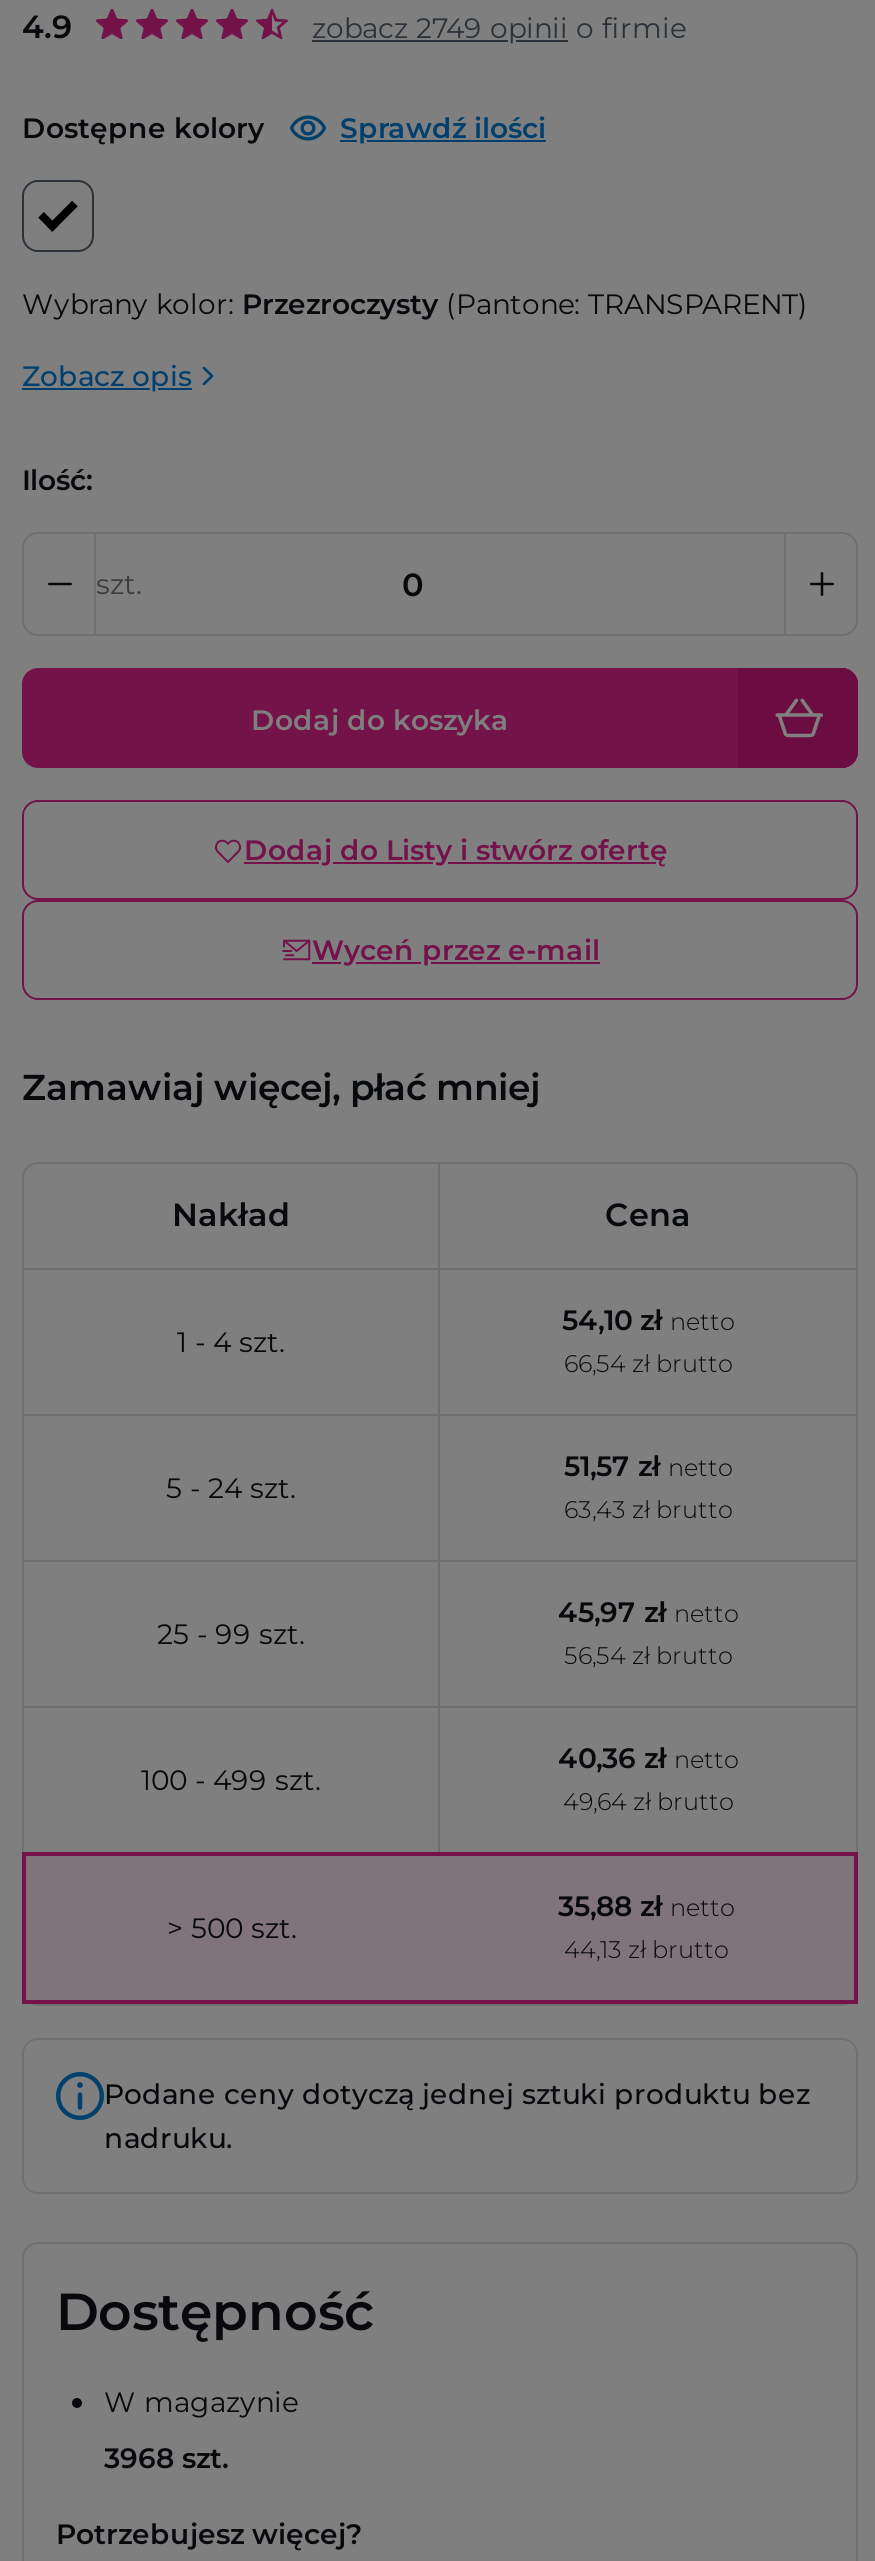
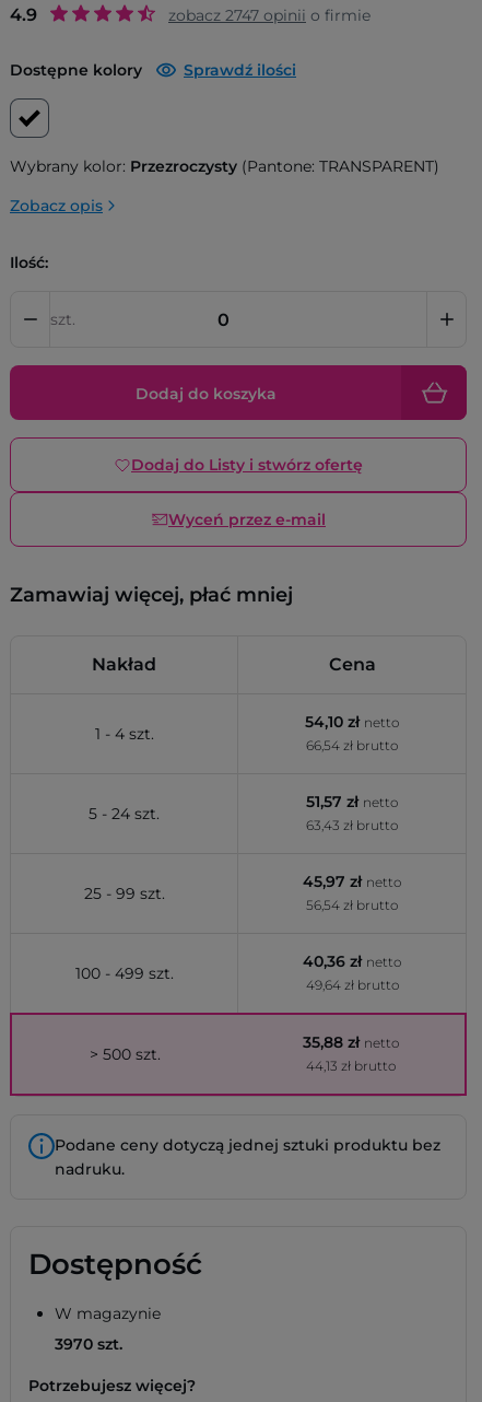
- zobacz 2749 opinii o firmie
+ zobacz 2747 opinii o firmie

- 3968 szt.
+ 3970 szt.
